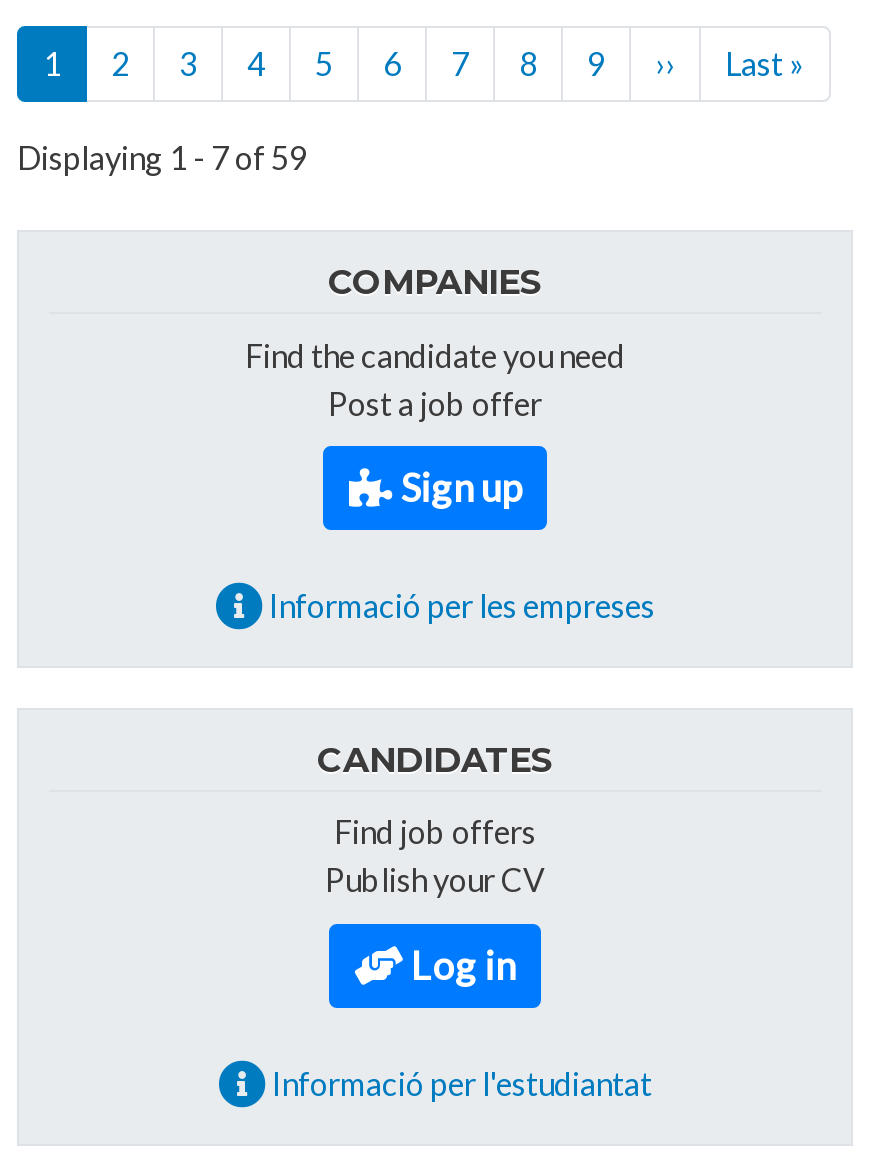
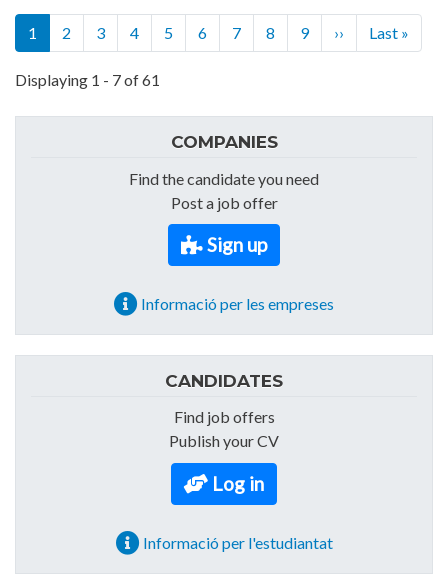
- Displaying 1 - 7 of 59
+ Displaying 1 - 7 of 61
